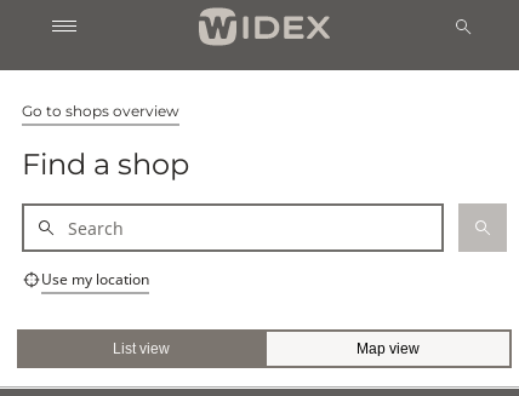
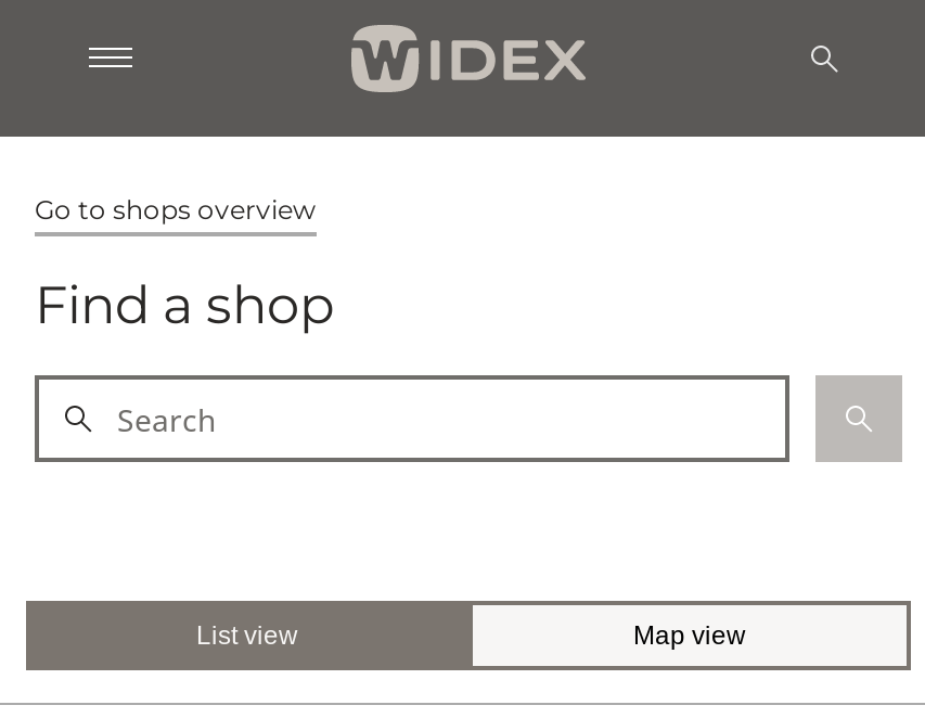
- Use my location
